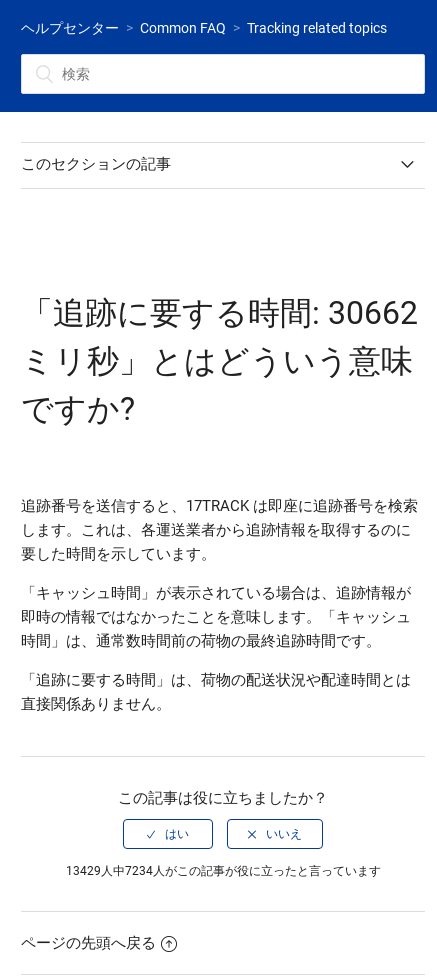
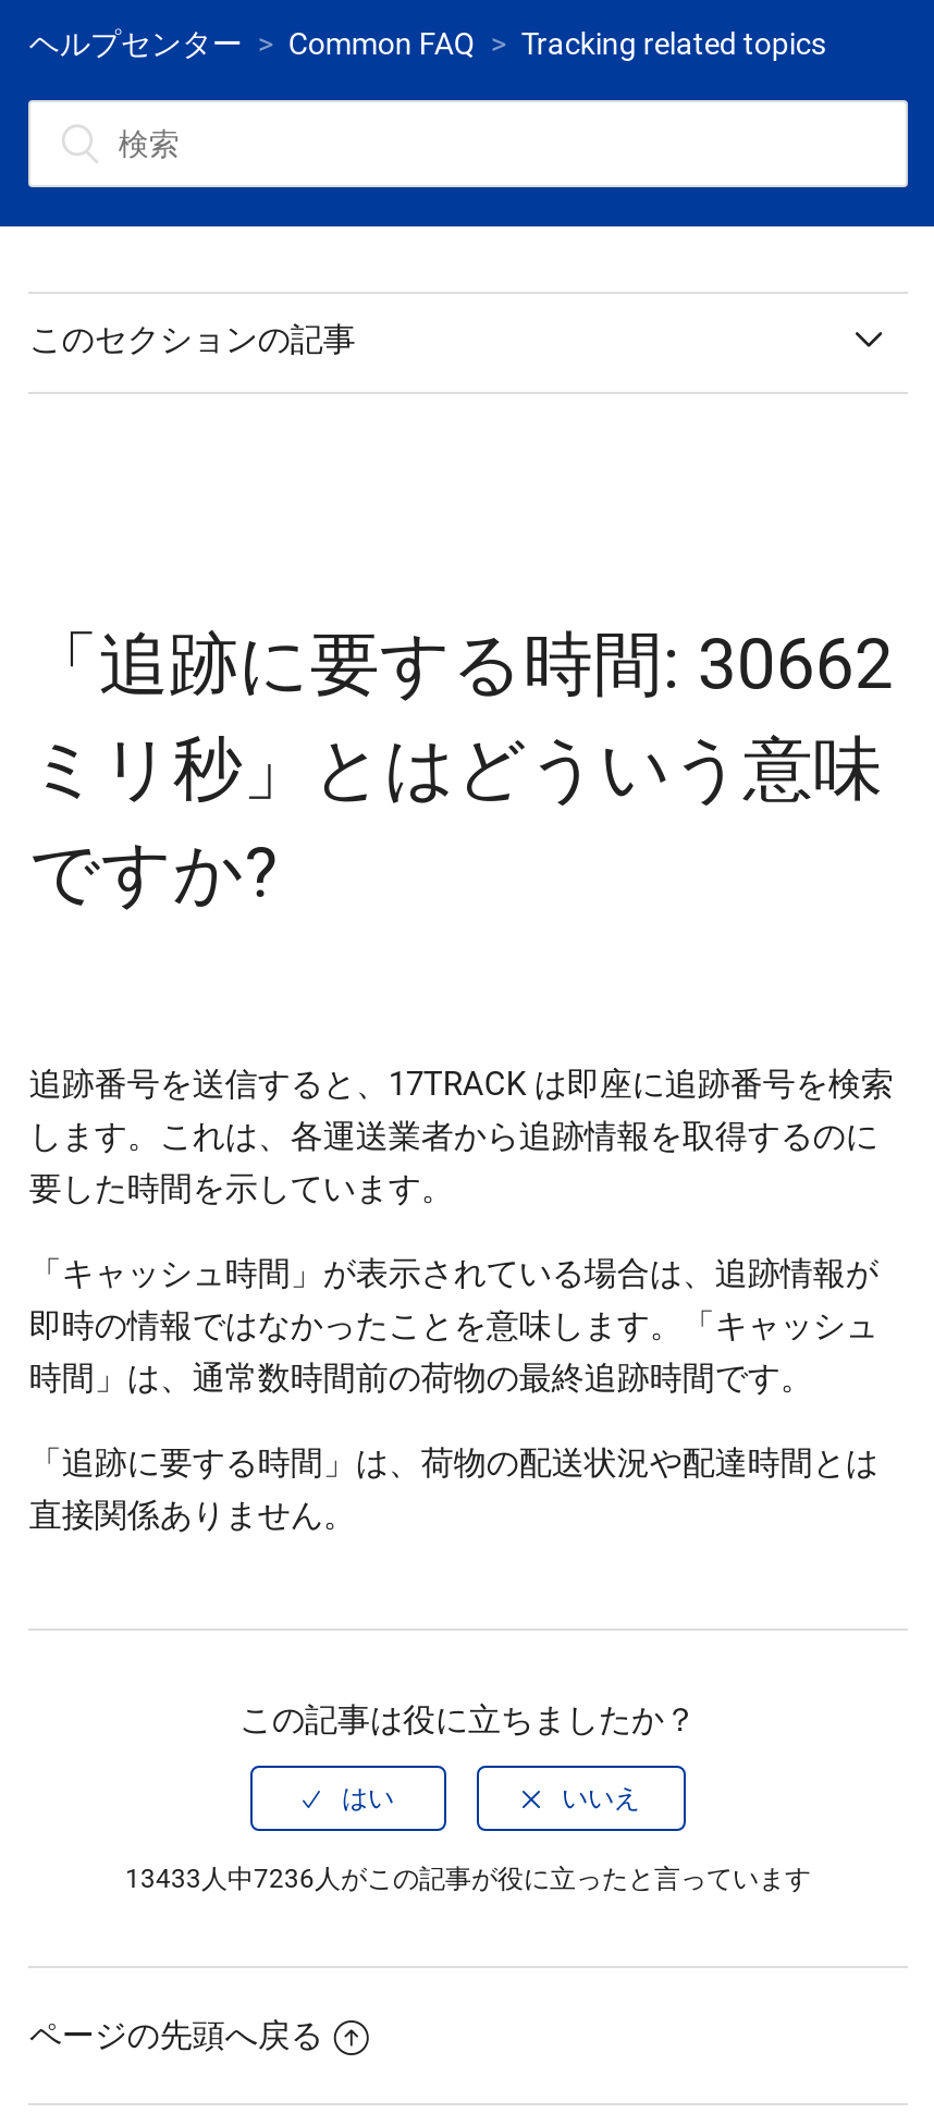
- 13429人中7234人がこの記事が役に立ったと言っています
+ 13433人中7236人がこの記事が役に立ったと言っています
